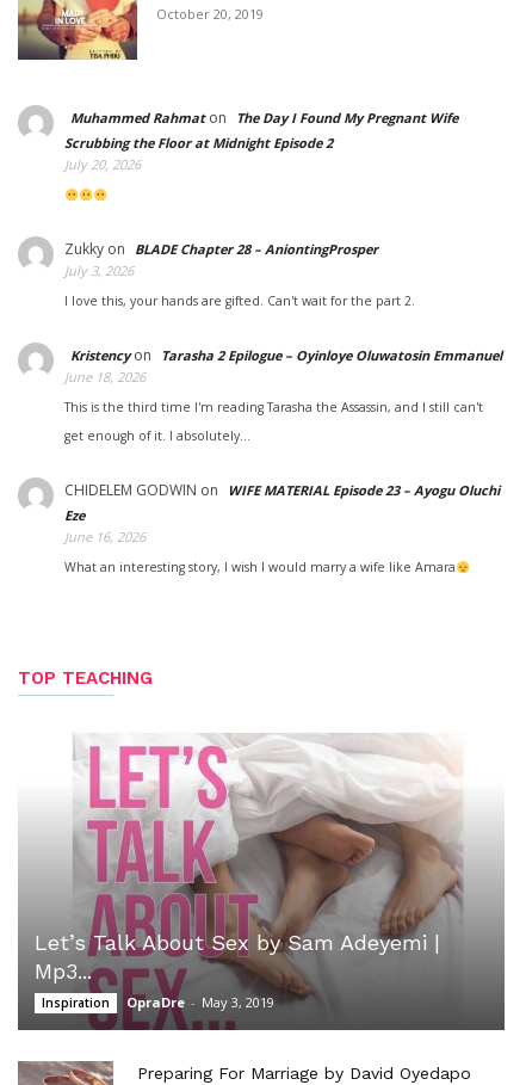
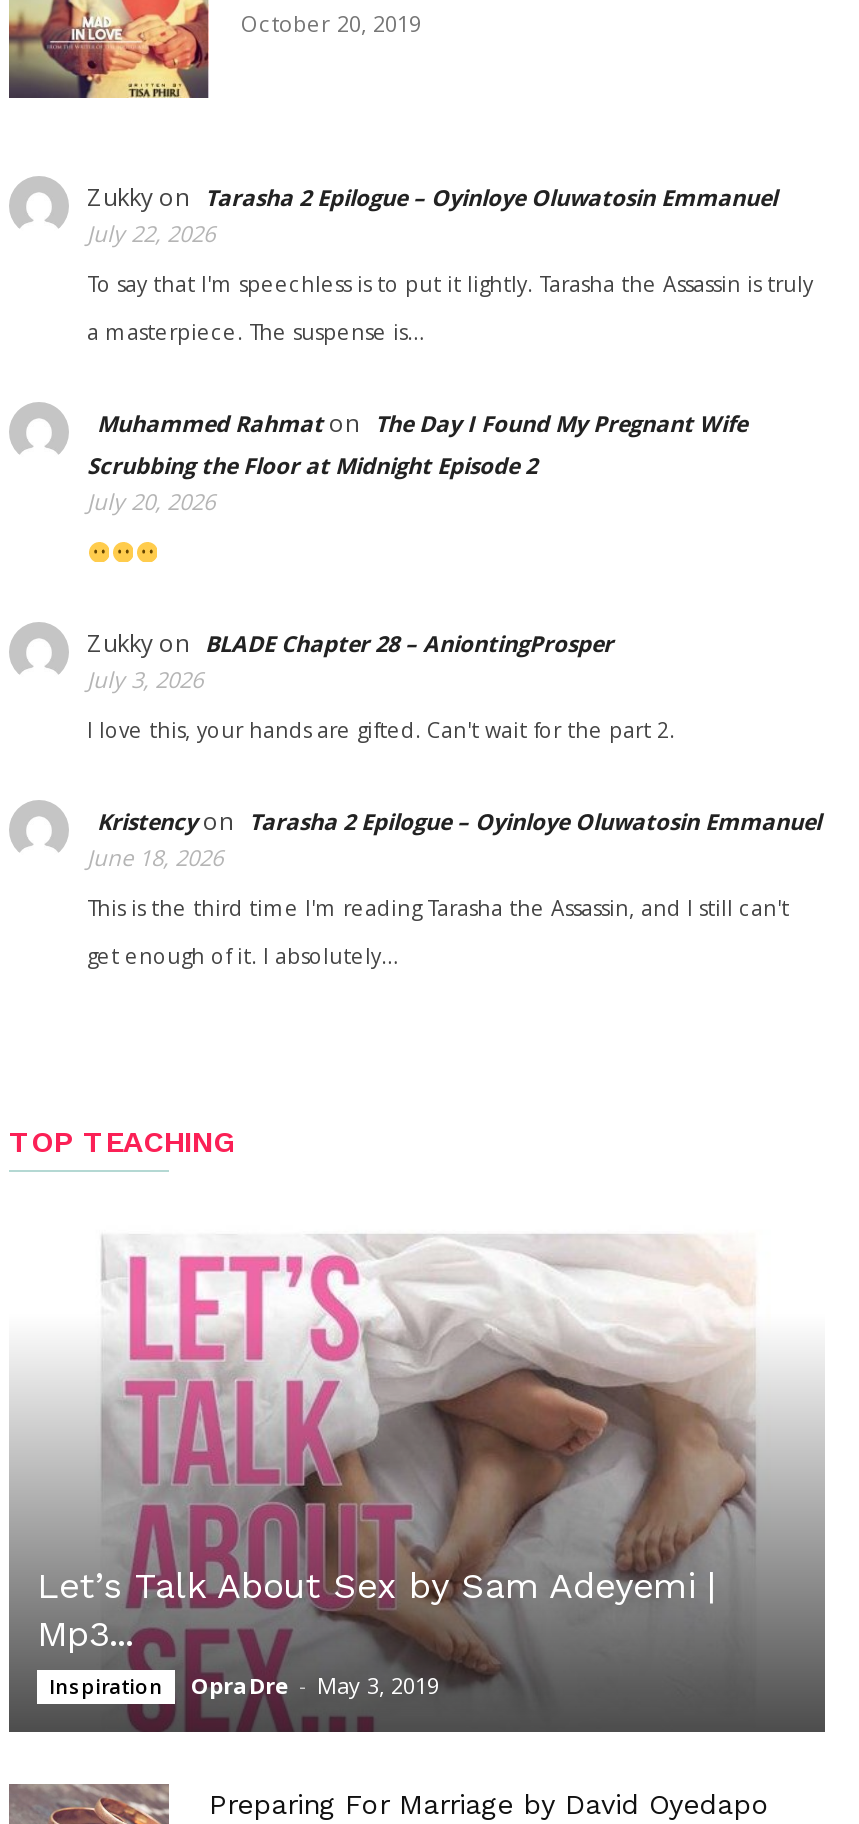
+ Zukky on Tarasha 2 Epilogue – Oyinloye Oluwatosin Emmanuel
+ July 22, 2026
+ To say that I'm speechless is to put it lightly. Tarasha the Assassin is truly
+ a masterpiece. The suspense is…

moved down: Muhammed Rahmaton The Day I Found My Pregnant Wife | Scrubbing the Floor at Midnight Episode 2 | July 20, 2026 | ... | This is the third time I'm reading Tarasha the Assassin, and I still can't | get enough of it. I absolutely…

- CHIDELEM GODWIN on WIFE MATERIAL Episode 23 – Ayogu Oluchi
- Eze
- June 16, 2026
- What an interesting story, I wish I would marry a wife like Amara
